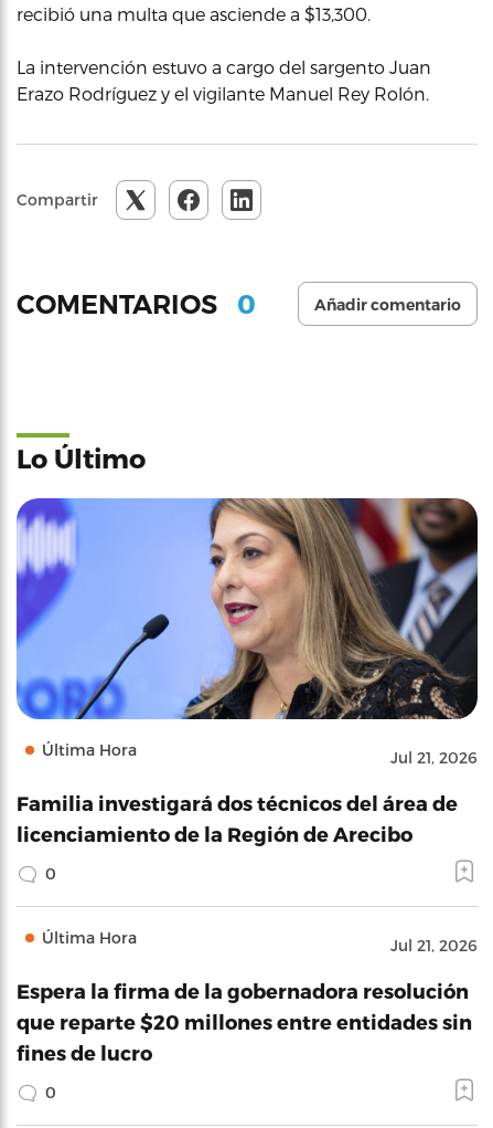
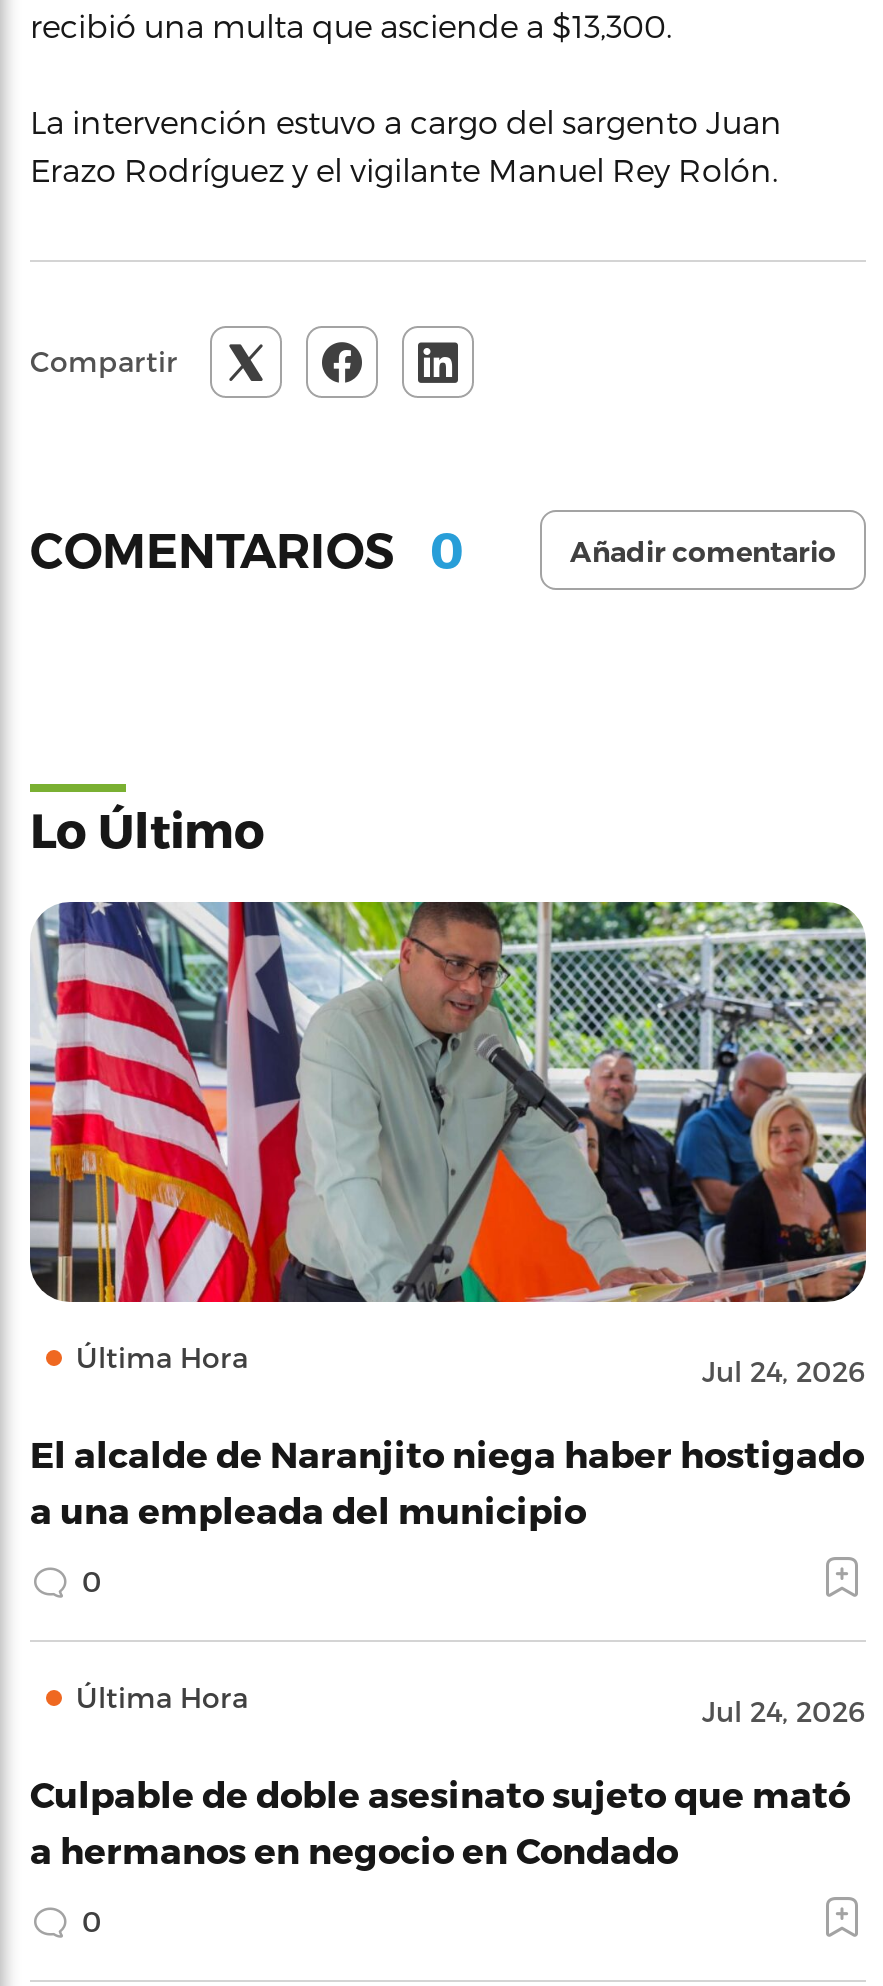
- [image]
- Jul 21, 2026
+ [image]
+ Jul 24, 2026

- Familia investigará dos técnicos del área de
- licenciamiento de la Región de Arecibo
+ El alcalde de Naranjito niega haber hostigado
+ a una empleada del municipio

- Jul 21, 2026
+ Jul 24, 2026

- Espera la firma de la gobernadora resolución
- que reparte $20 millones entre entidades sin
- fines de lucro
+ Culpable de doble asesinato sujeto que mató
+ a hermanos en negocio en Condado
